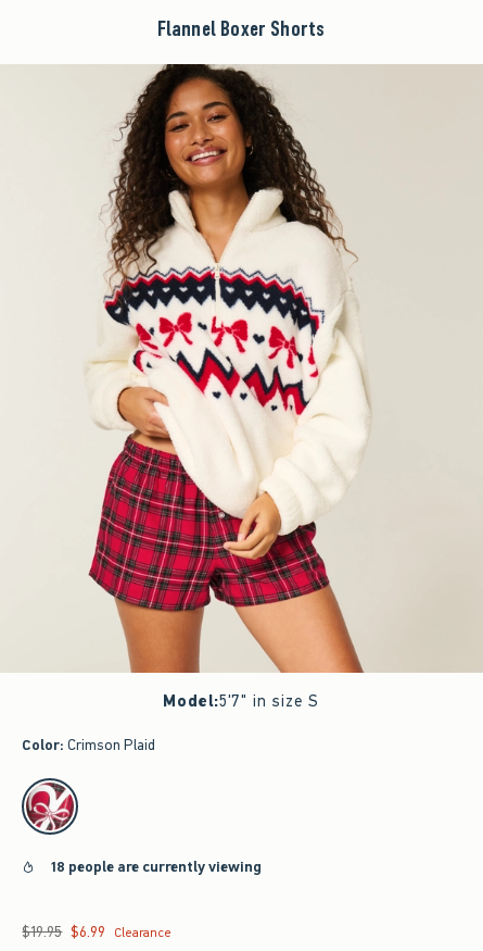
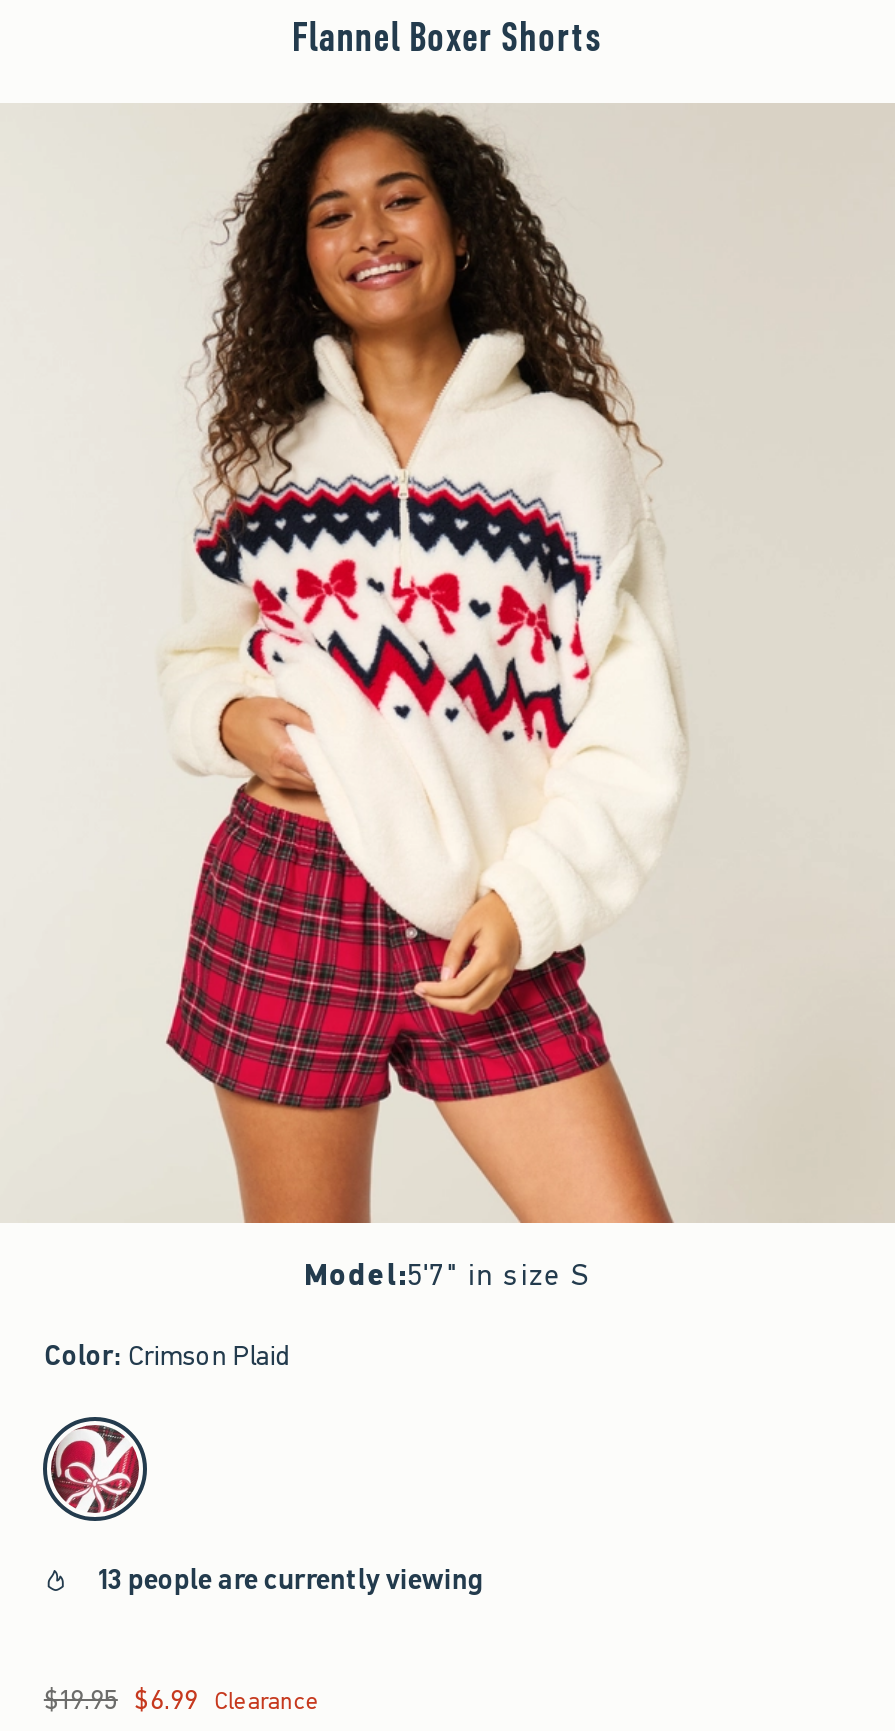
- 18 people are currently viewing
+ 13 people are currently viewing
